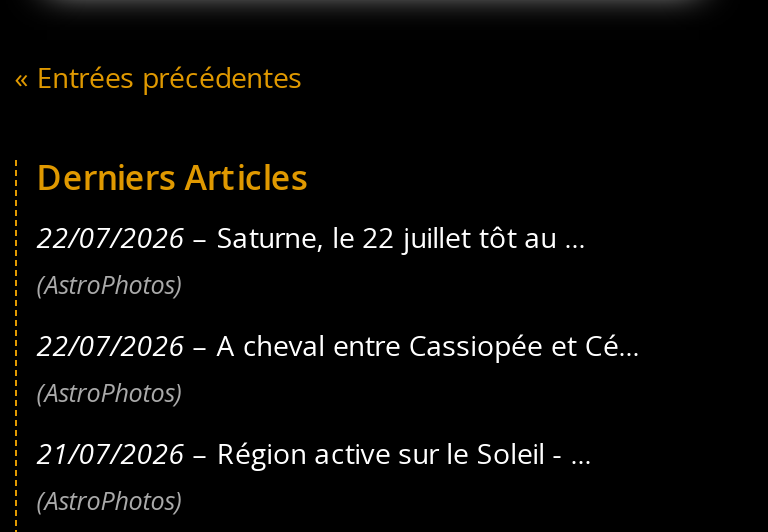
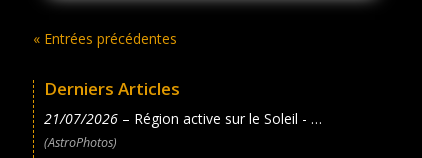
- 22/07/2026 – Saturne, le 22 juillet tôt au …
- (AstroPhotos)
- 22/07/2026 – A cheval entre Cassiopée et Cé…
- (AstroPhotos)
